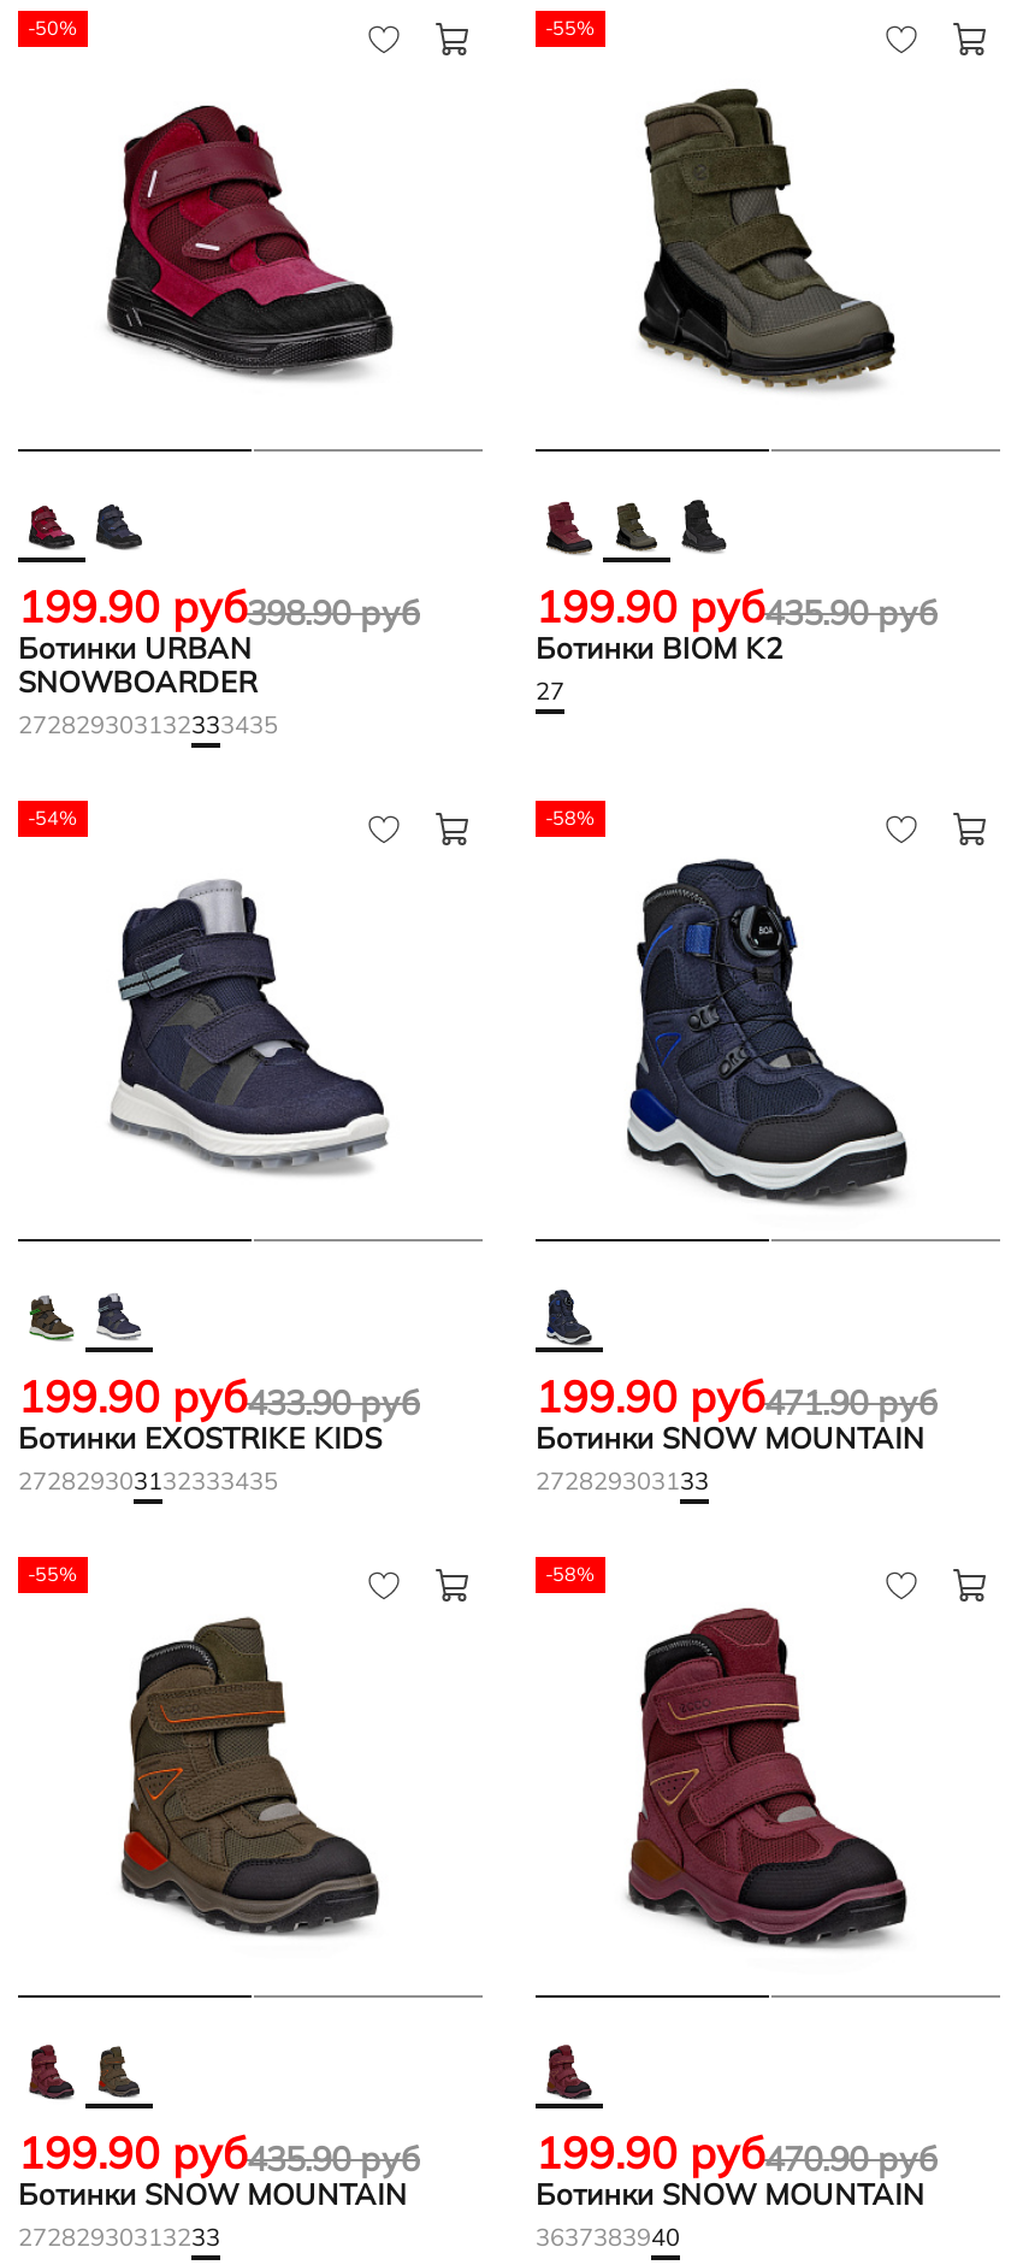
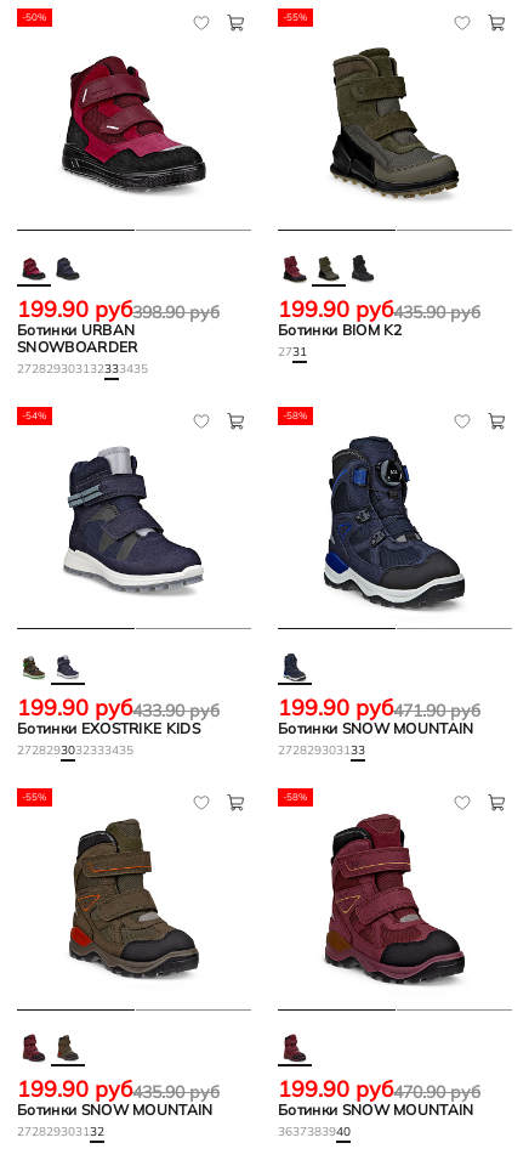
- 27
+ 2731

- 272829303132333435
+ 2728293032333435

- 27282930313233
+ 2728 293031 32
